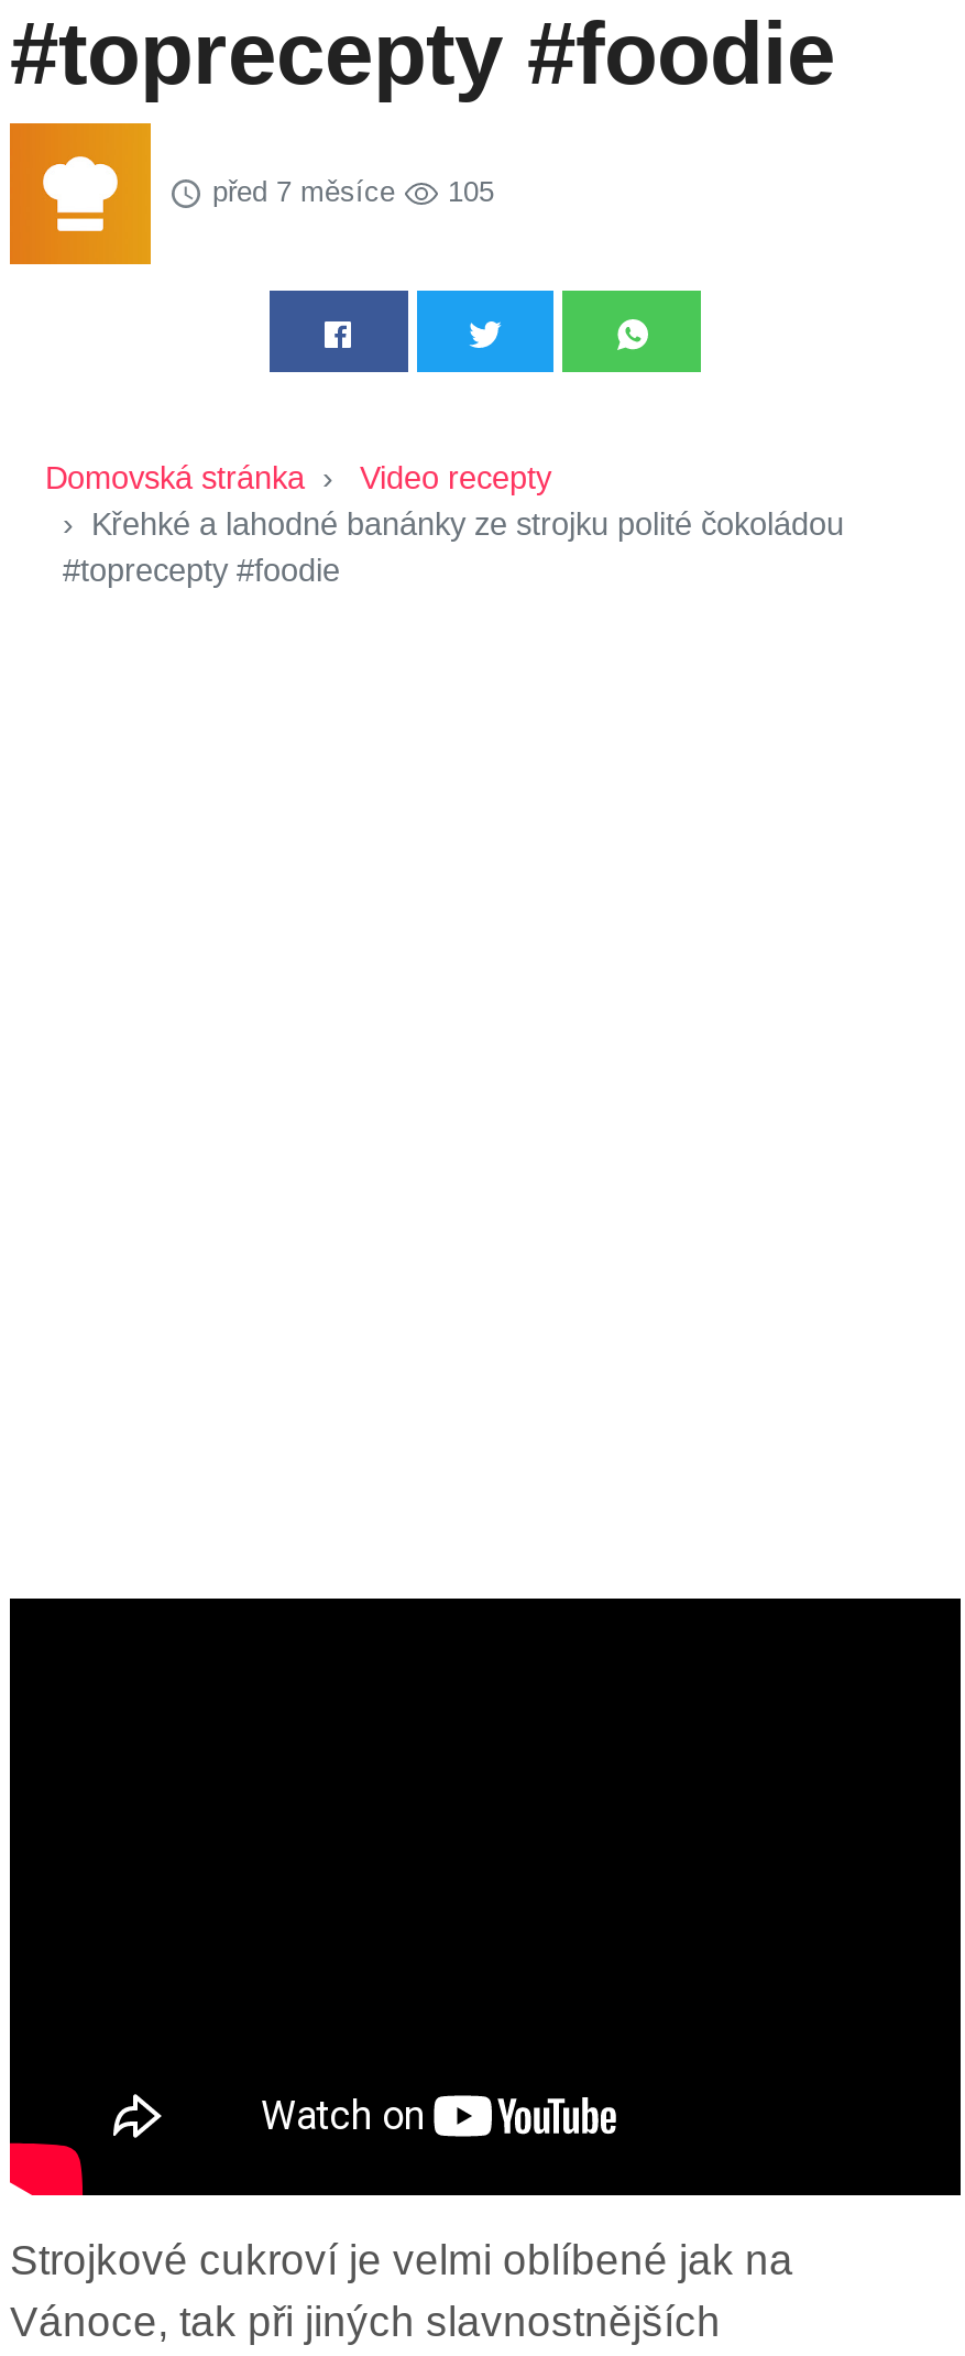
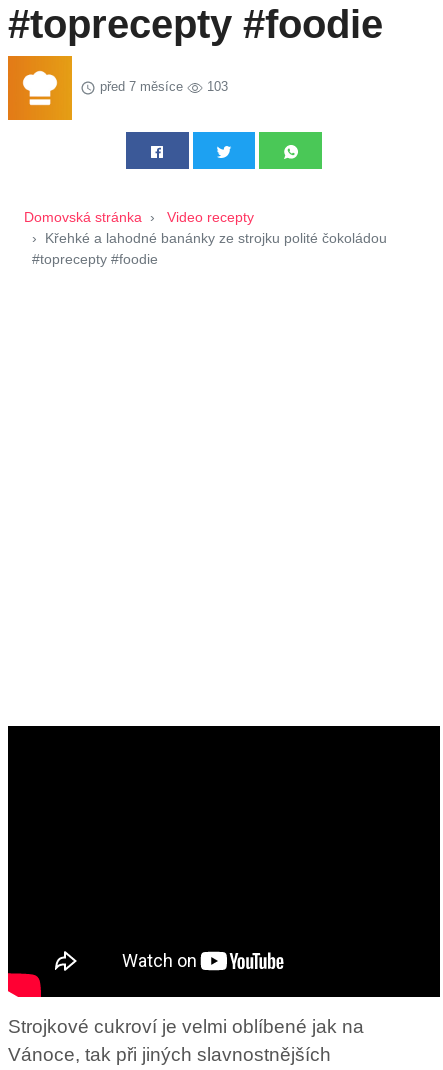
- před 7 měsíce 105
+ před 7 měsíce 103
